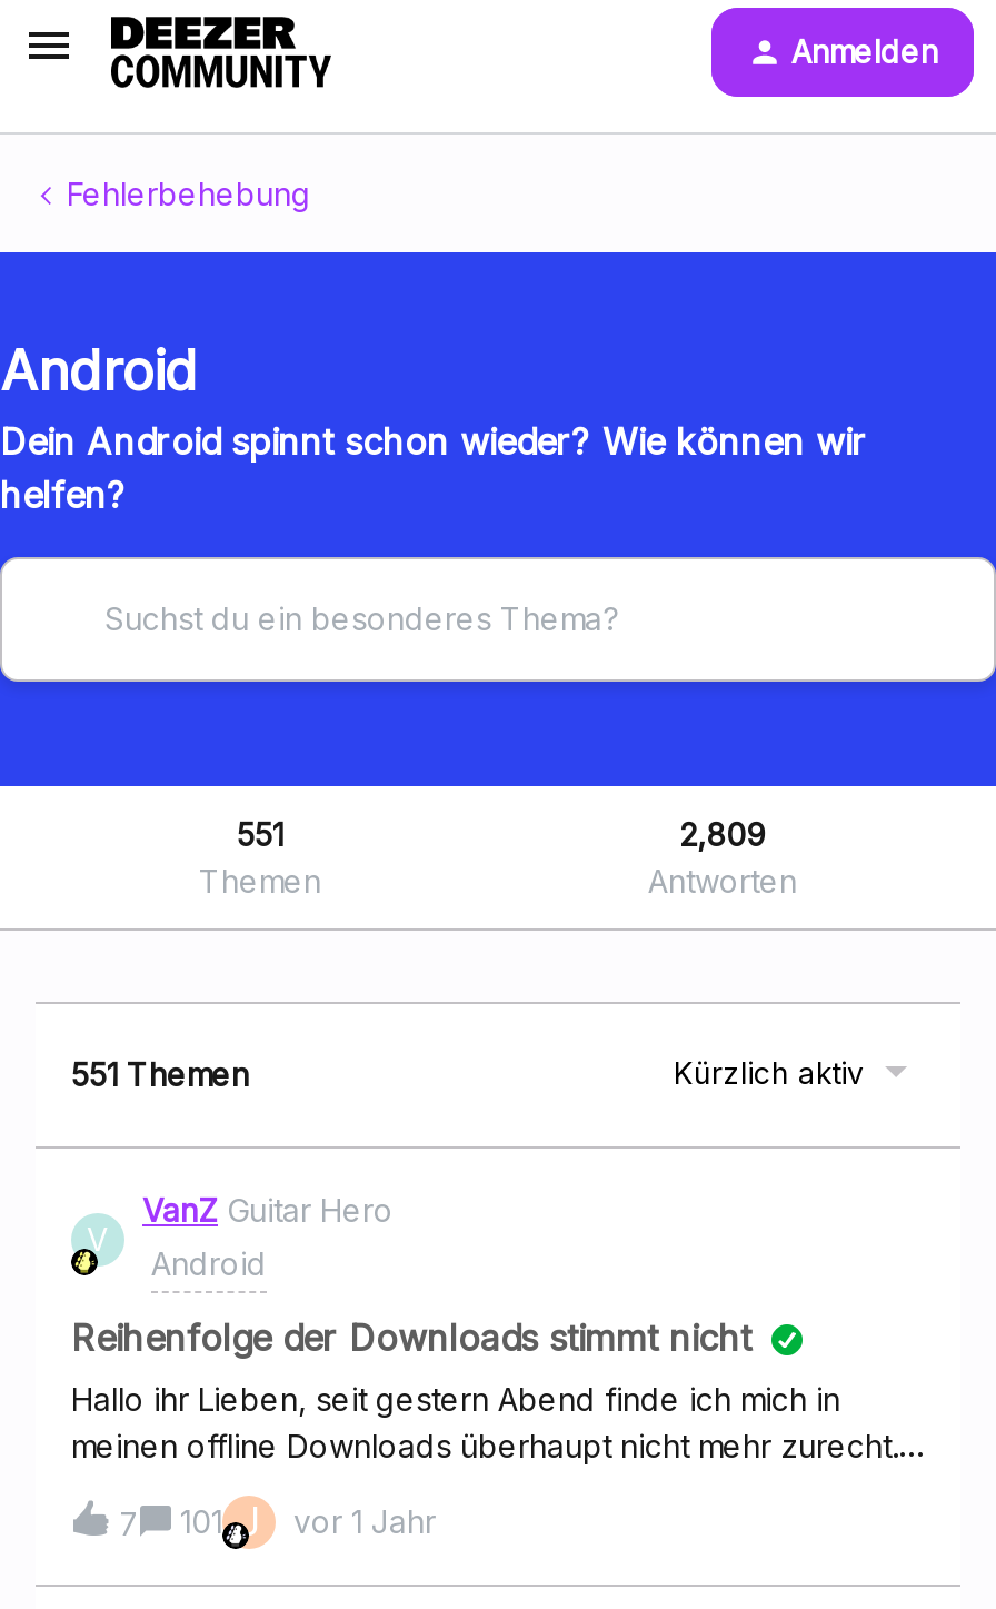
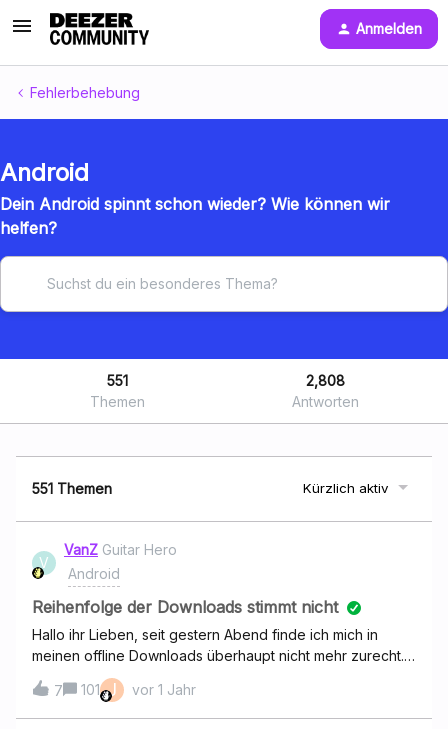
- 2,809
+ 2,808
